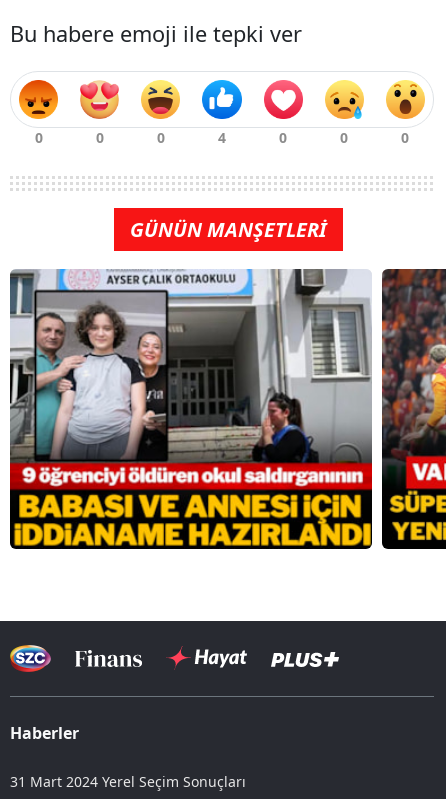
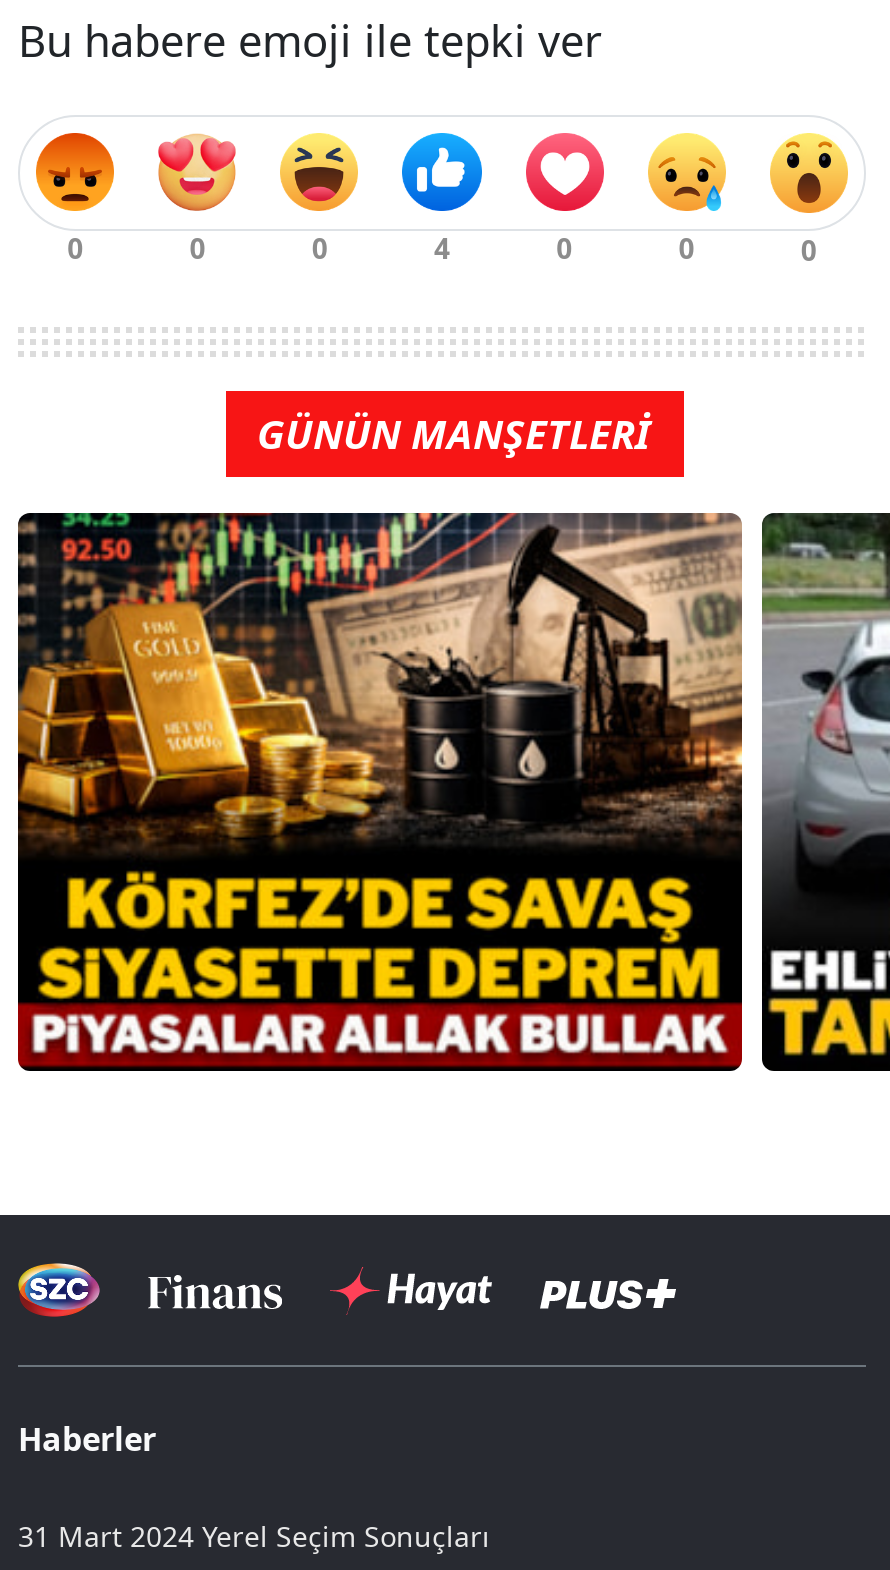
- [image]
+ [image]

- [image]
+ [image]
